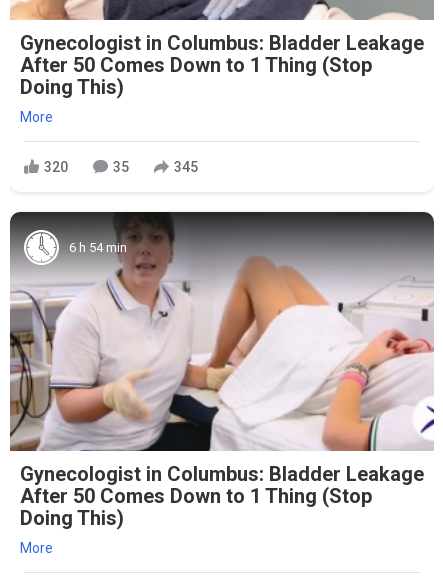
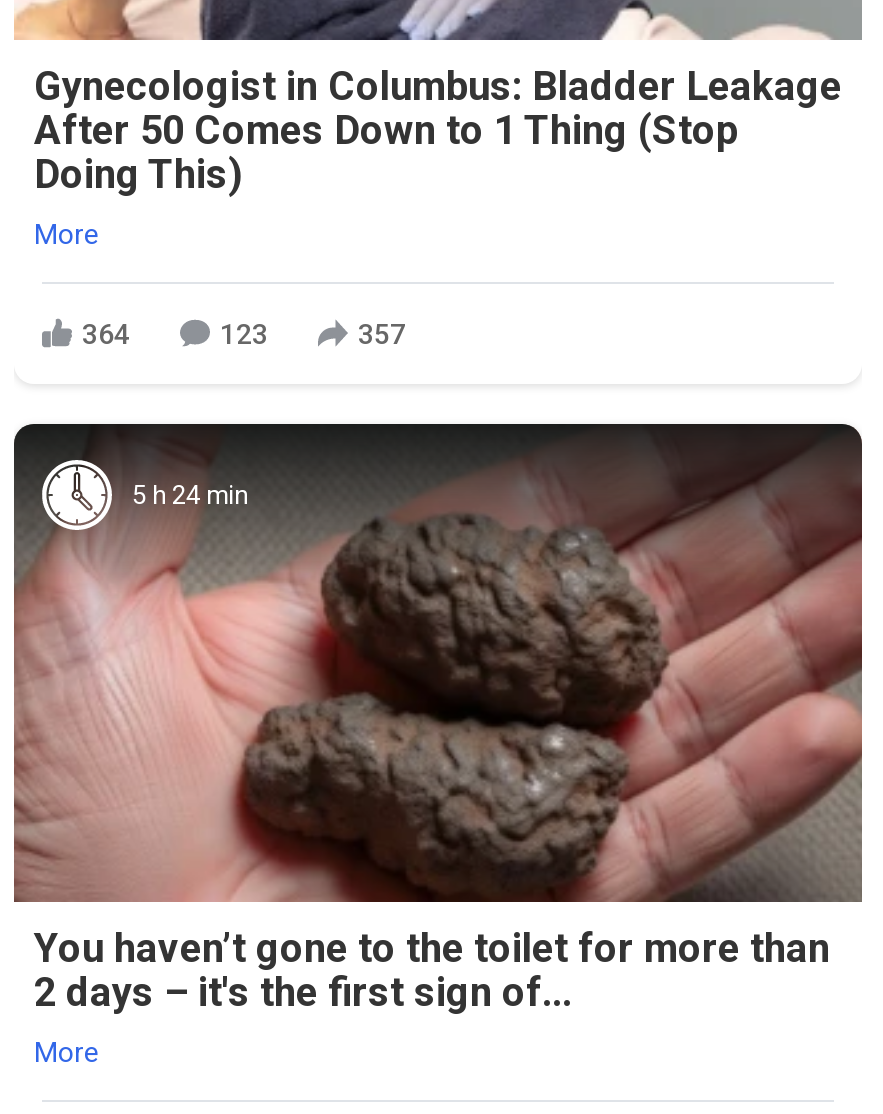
- 320
- 35
- 345
+ 364
+ 123
+ 357

- [image]
- 6 h 54 min
+ [image]
+ 5 h 24 min

- Gynecologist in Columbus: Bladder Leakage
- After 50 Comes Down to 1 Thing (Stop
- Doing This)
+ You haven’t gone to the toilet for more than
+ 2 days – it's the first sign of...
